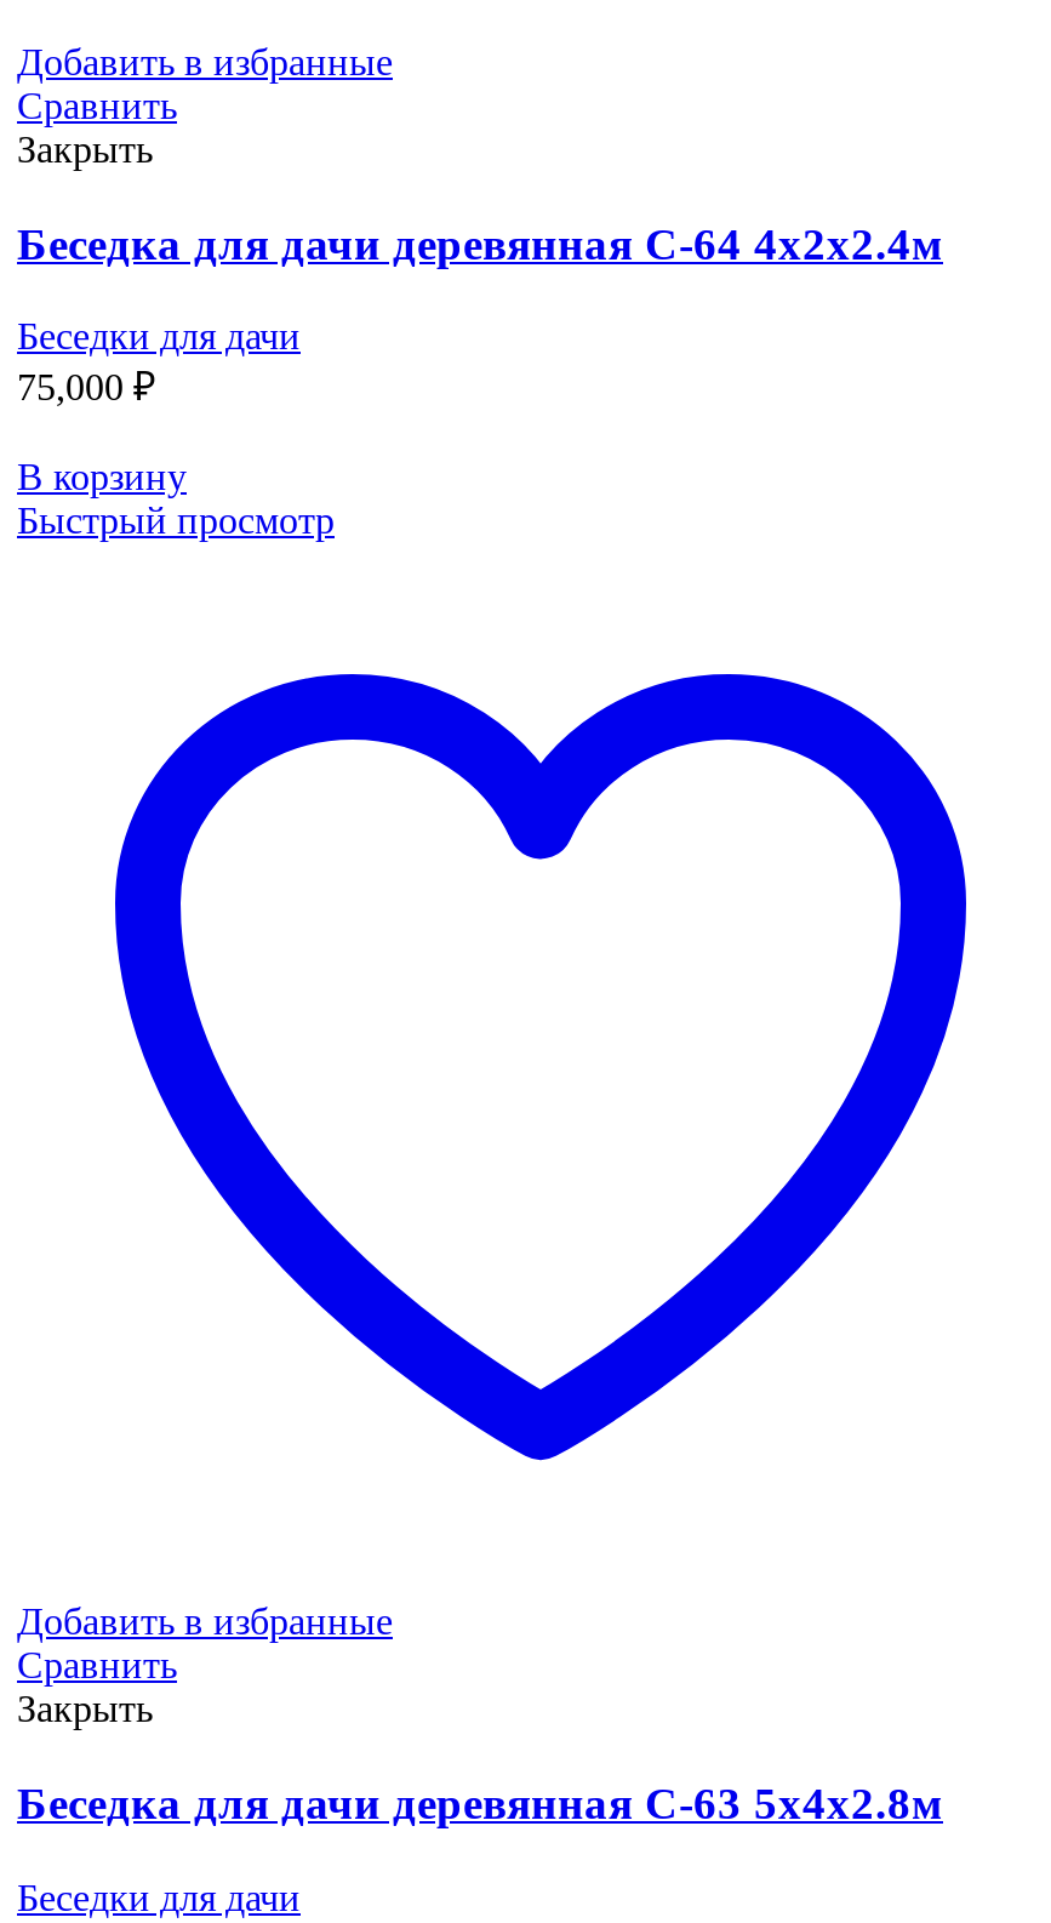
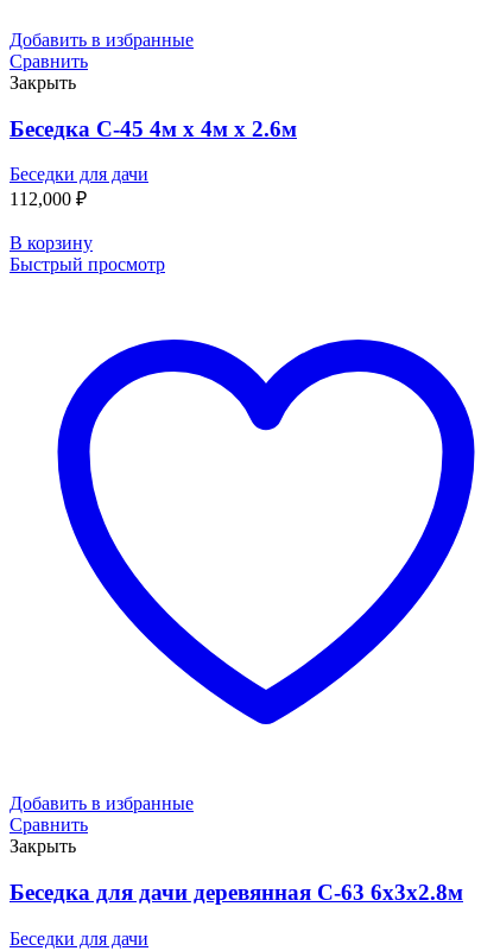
- Беседка для дачи деревянная С-64 4х2х2.4м
+ Беседка С-45 4м х 4м х 2.6м

- 75,000 ₽
+ 112,000 ₽

- Беседка для дачи деревянная С-63 5х4х2.8м
+ Беседка для дачи деревянная С-63 6х3х2.8м
